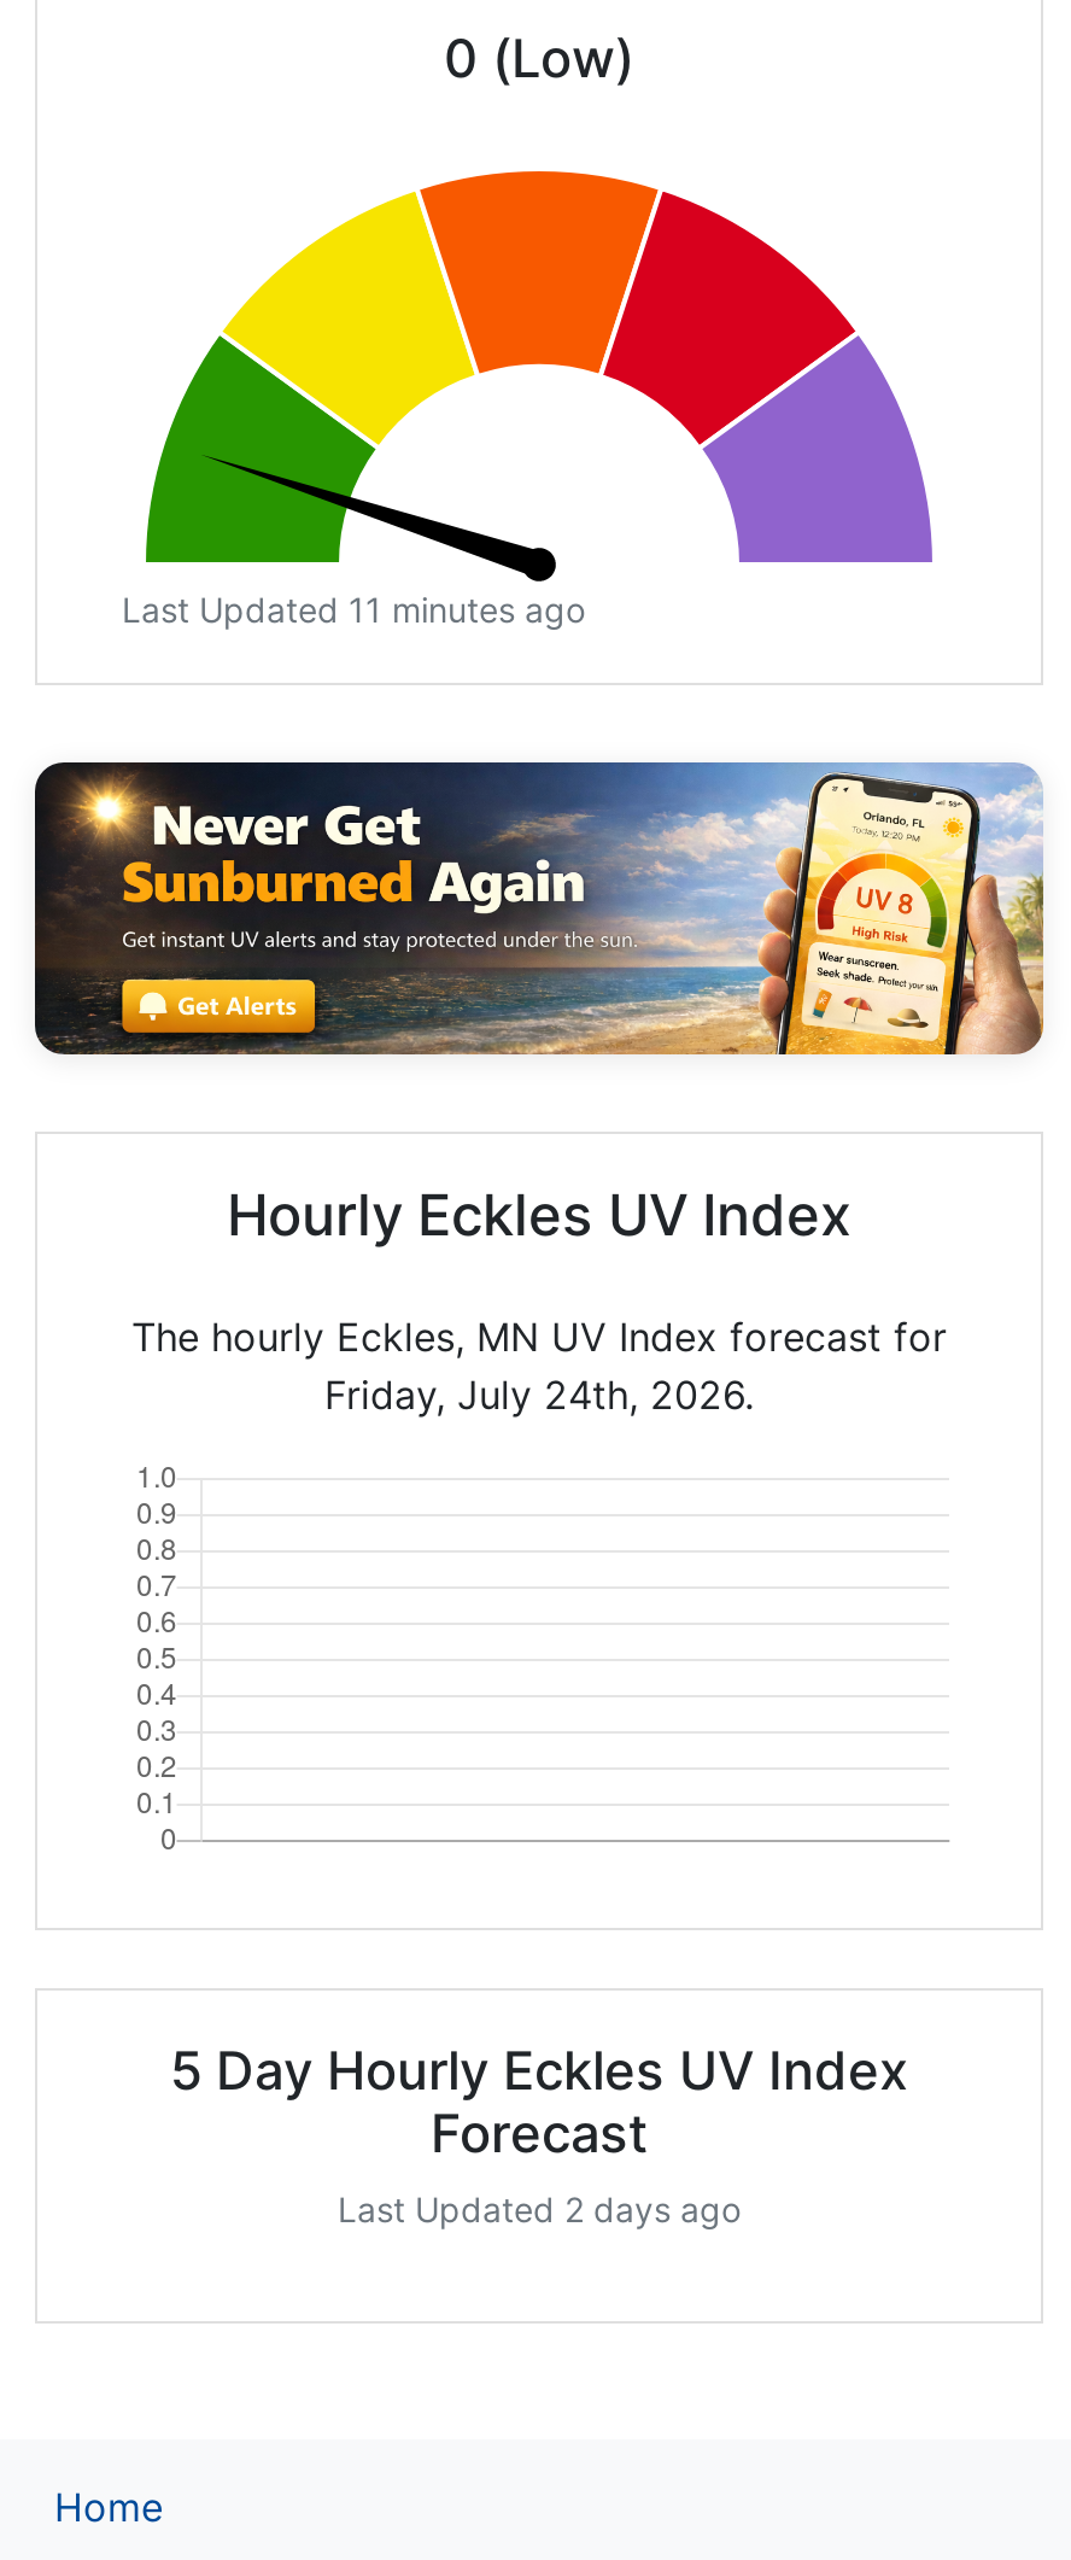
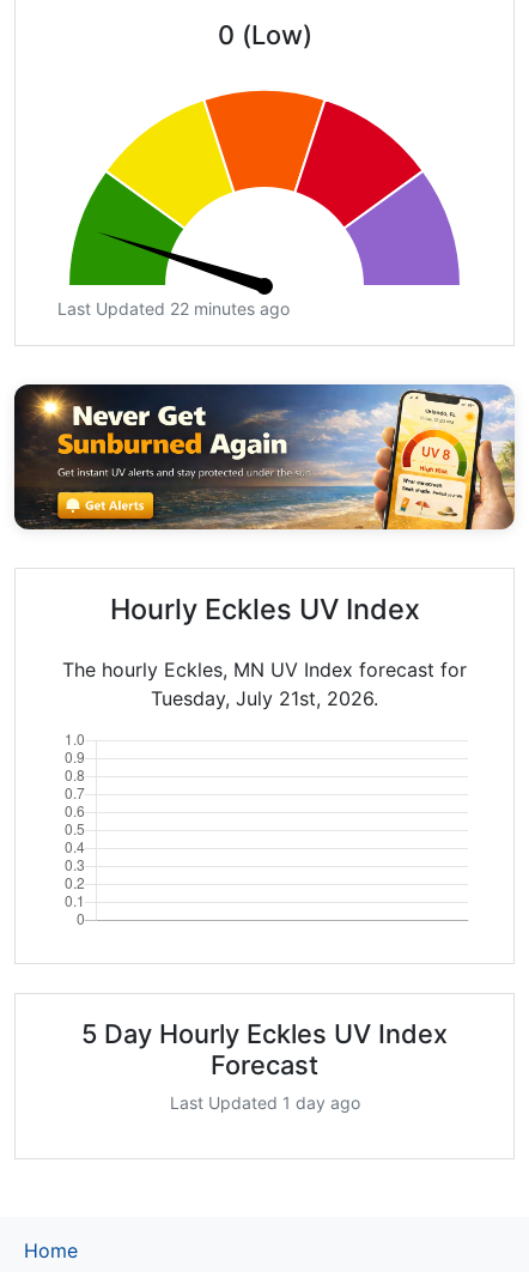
- Last Updated 11 minutes ago
+ Last Updated 22 minutes ago

- Friday, July 24th, 2026.
+ Tuesday, July 21st, 2026.

- Last Updated 2 days ago
+ Last Updated 1 day ago
